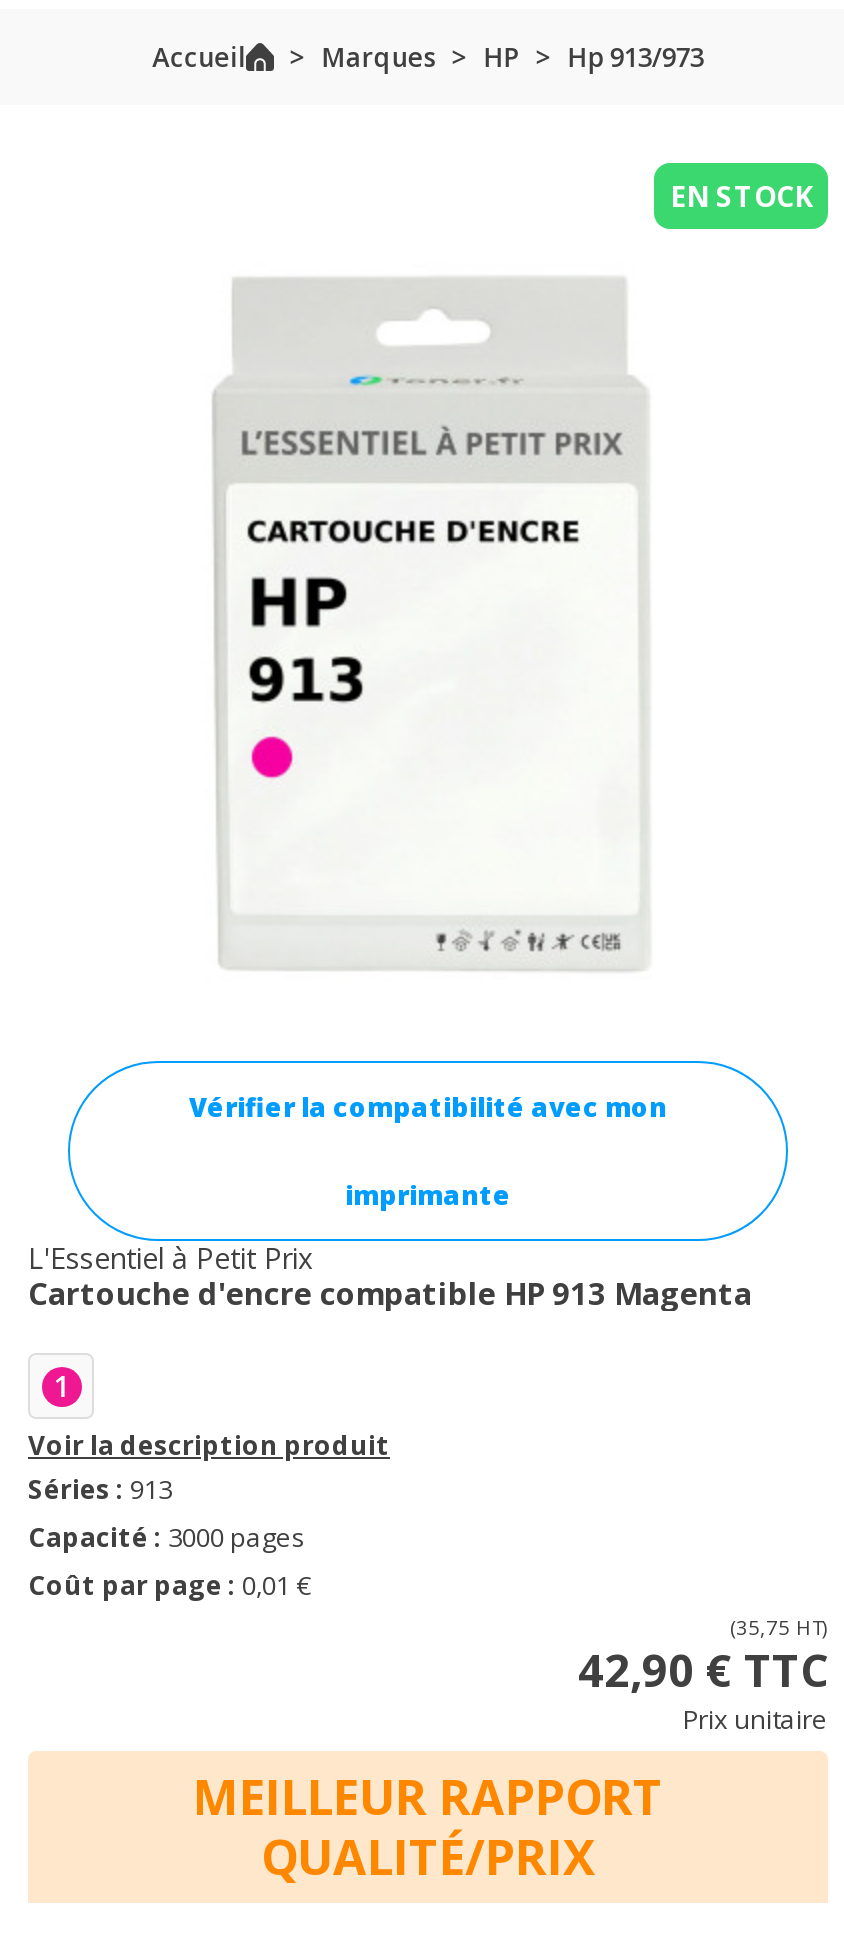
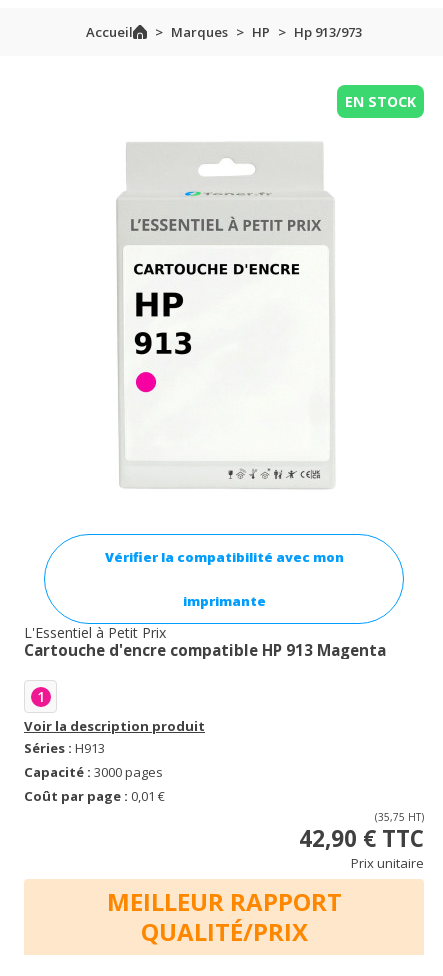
- Séries : 913
+ Séries : H913
